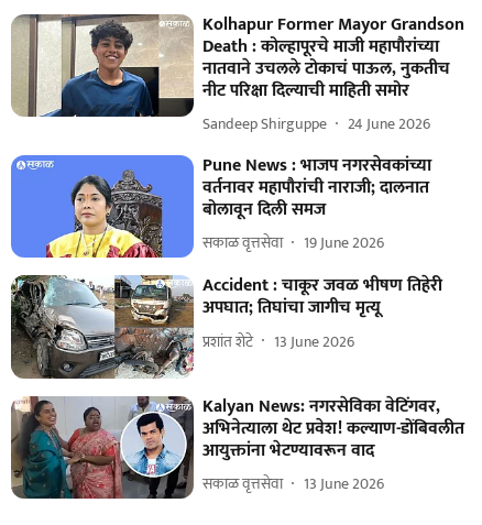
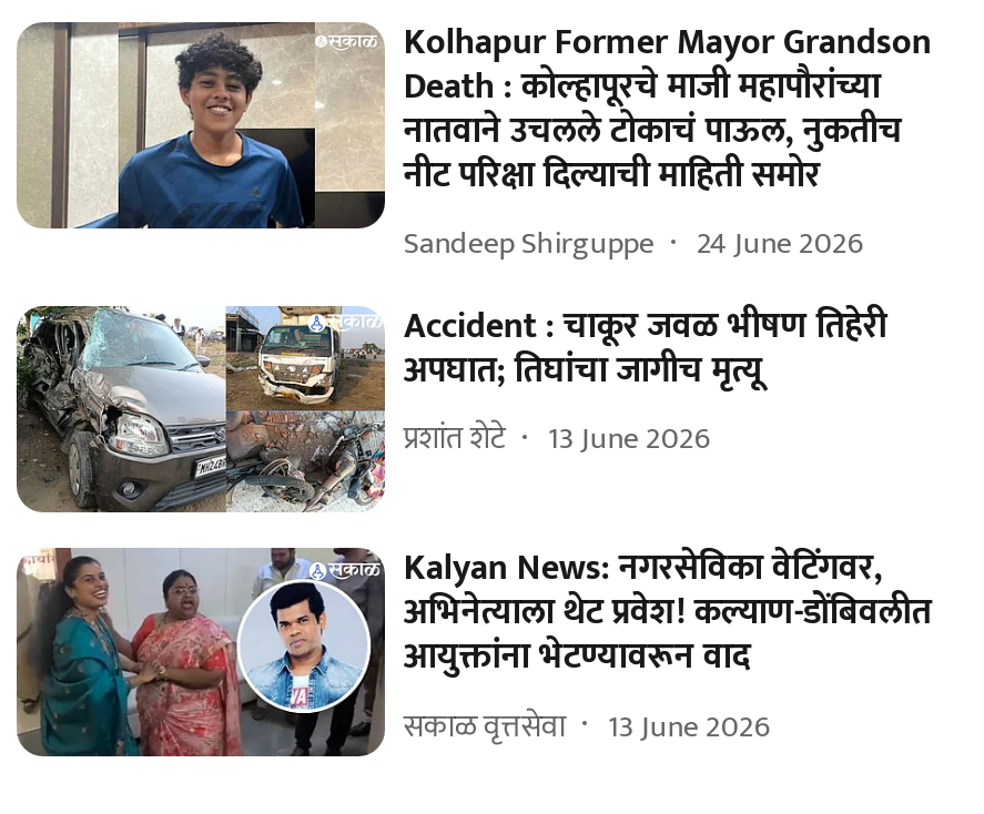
- [image]
- Pune News : भाजप नगरसेवकांच्या
- वर्तनावर महापौरांची नाराजी; दालनात
- बोलावून दिली समज
- सकाळ वृत्तसेवा
- 19 June 2026
